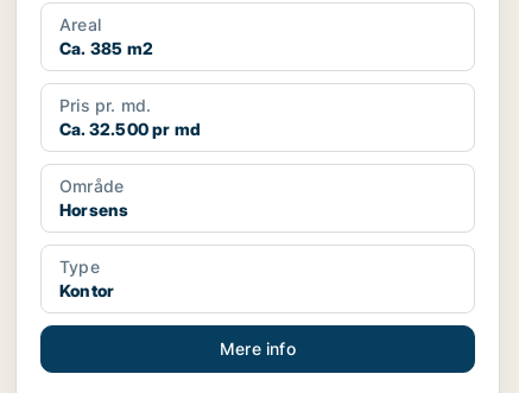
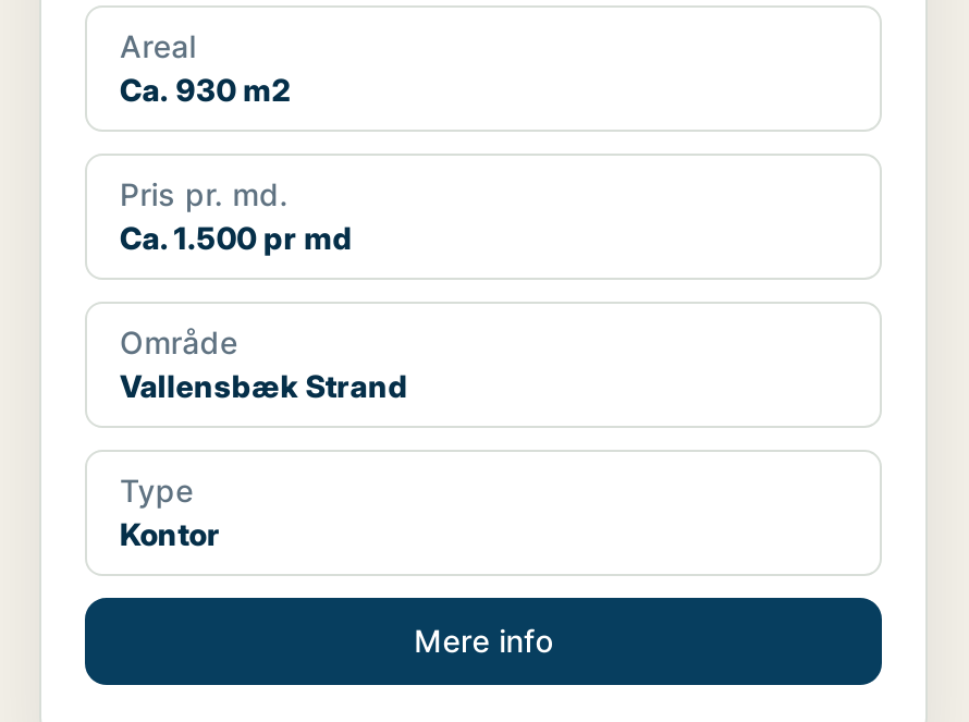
- Ca. 385 m2
+ Ca. 930 m2

- Ca. 32.500 pr md
+ Ca. 1.500 pr md

- Horsens
+ Vallensbæk Strand
